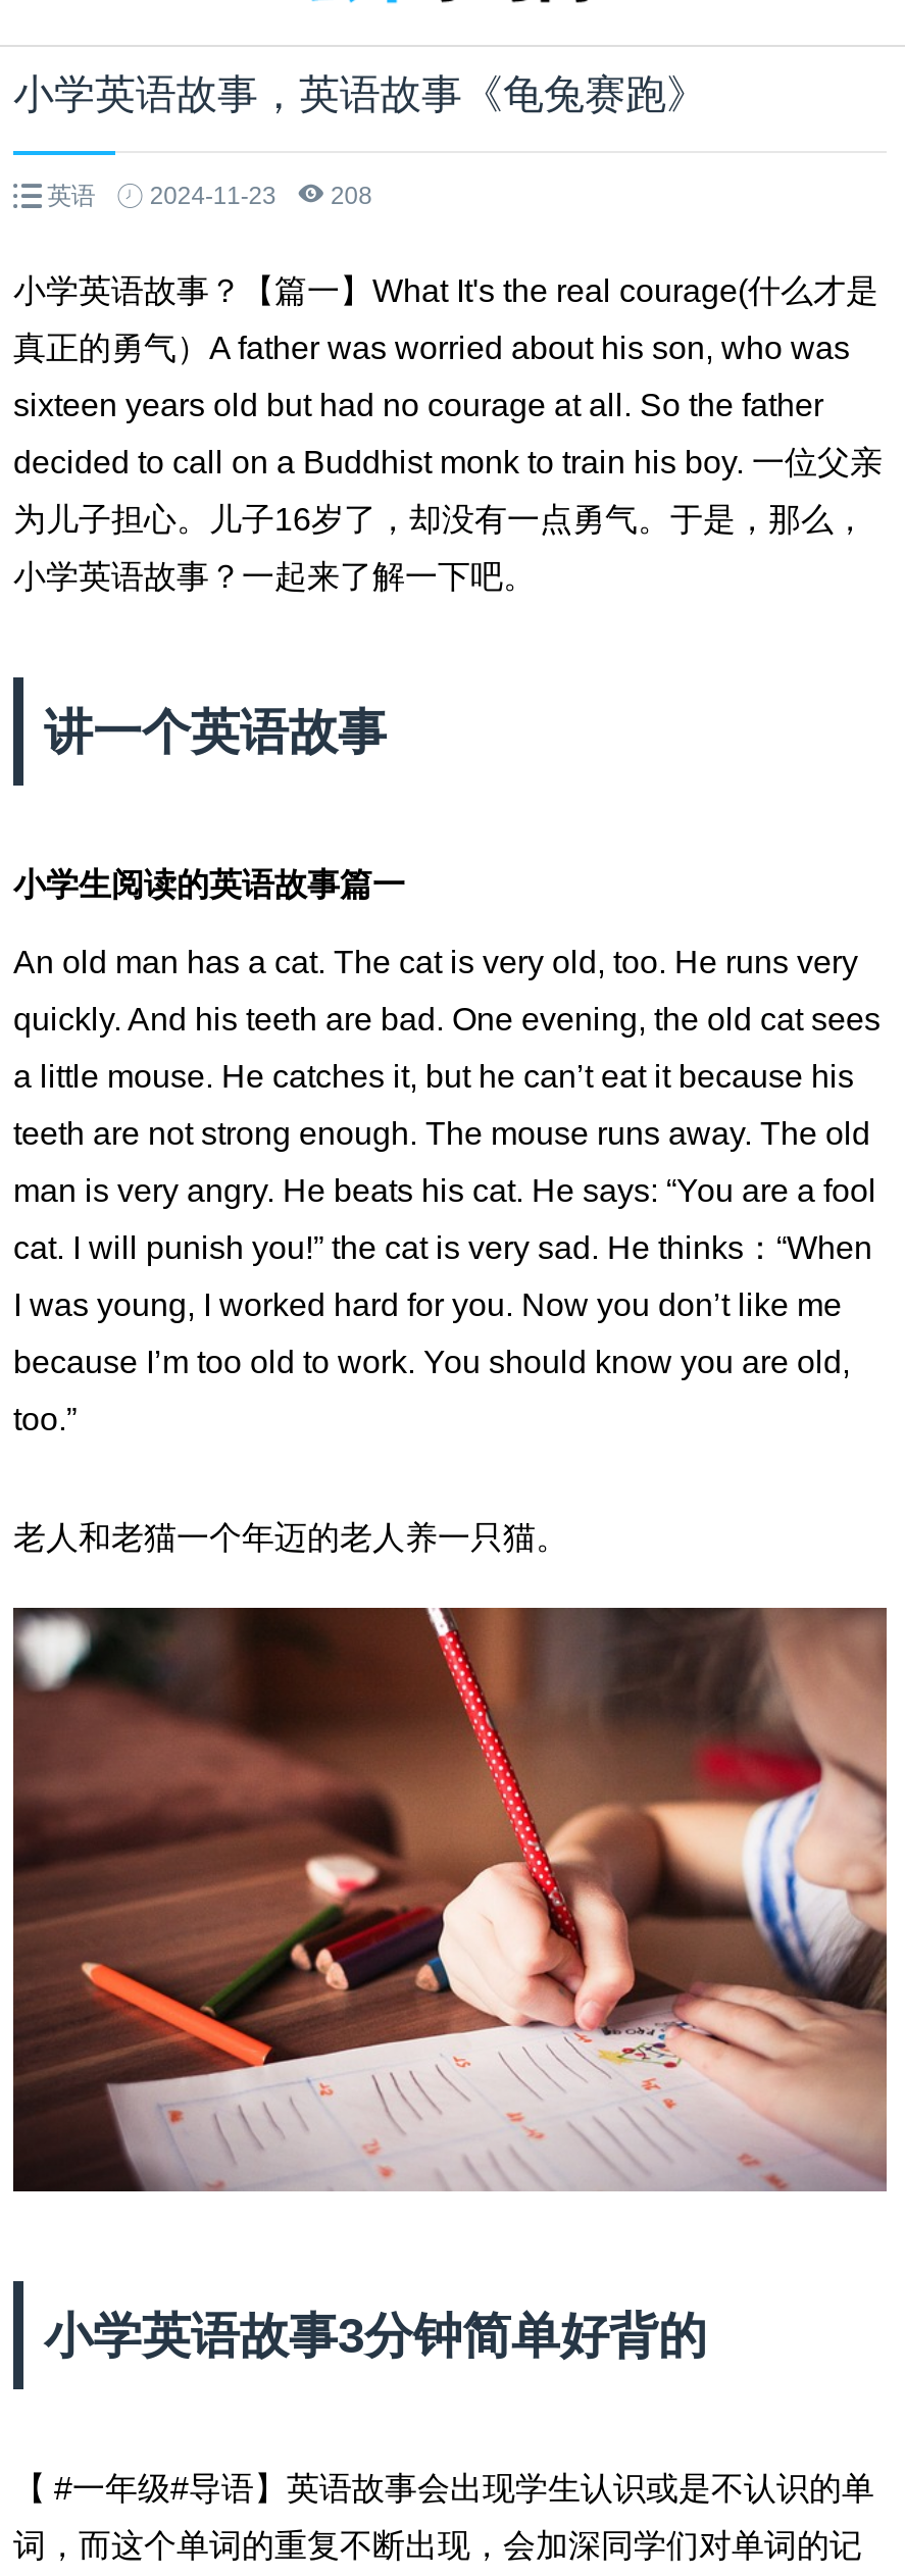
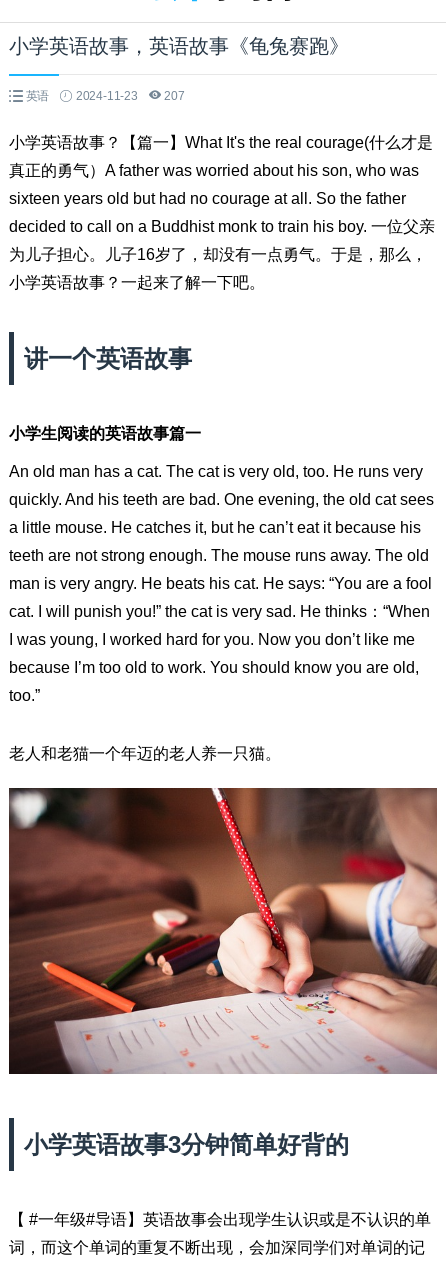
- 英语 2024-11-23 208
+ 英语 2024-11-23 207
